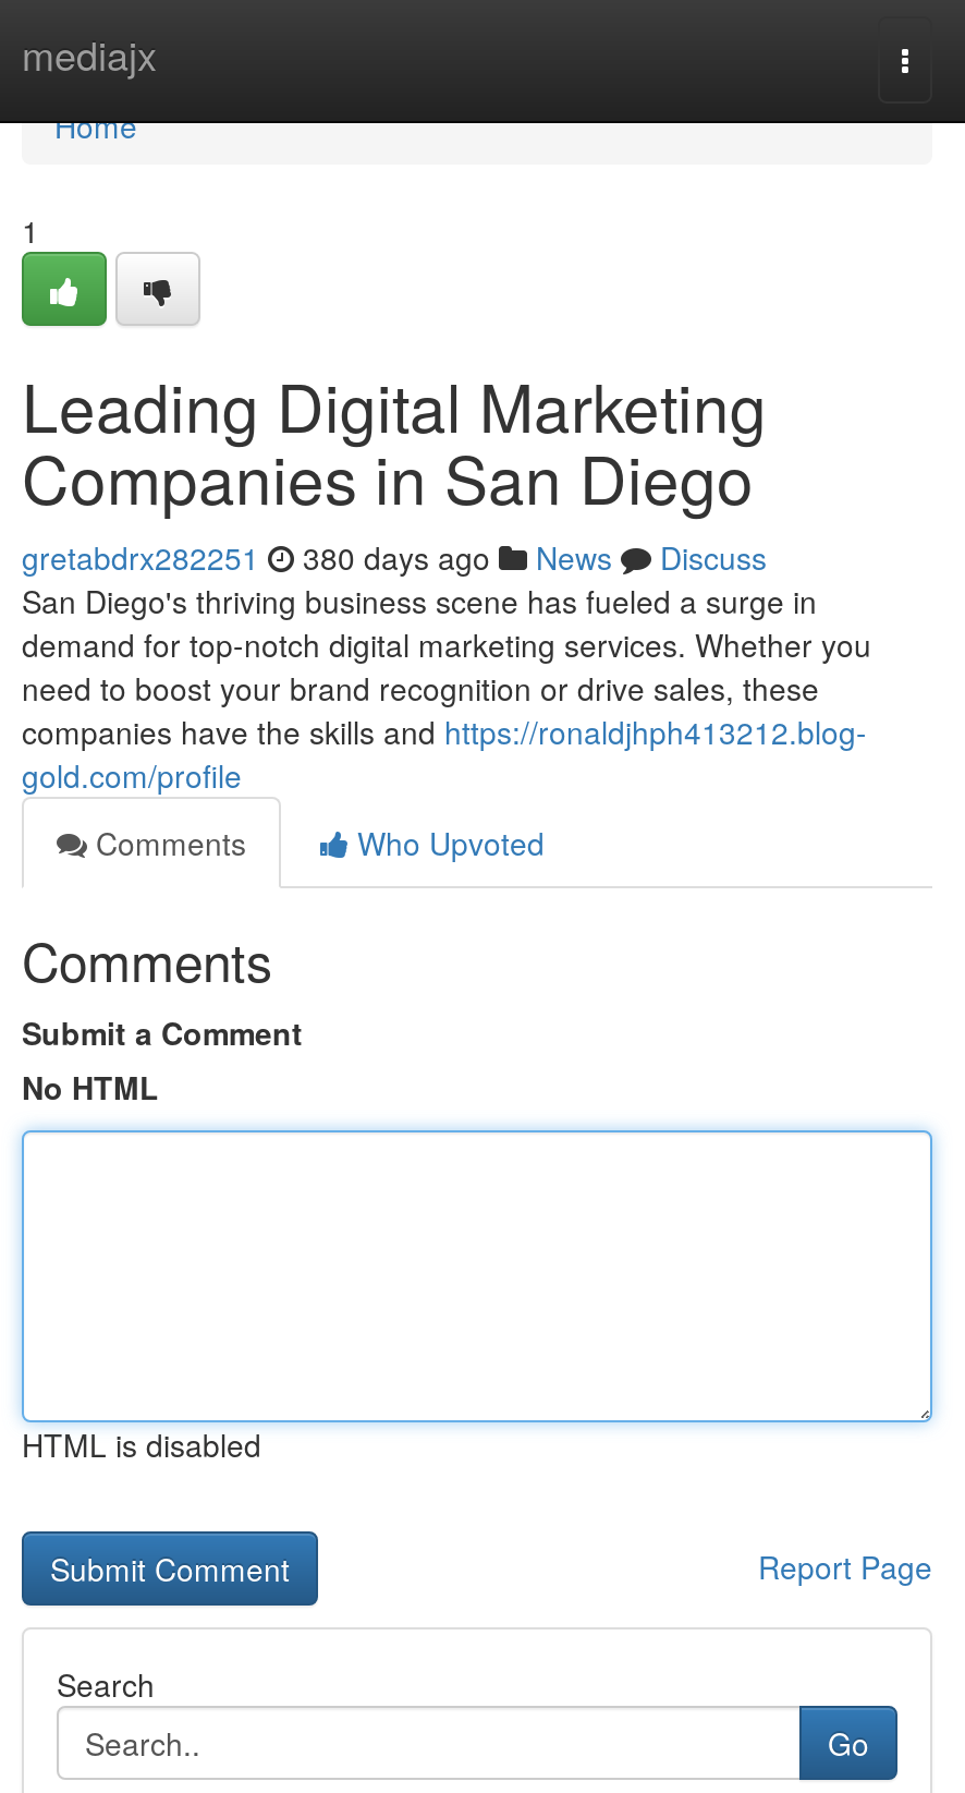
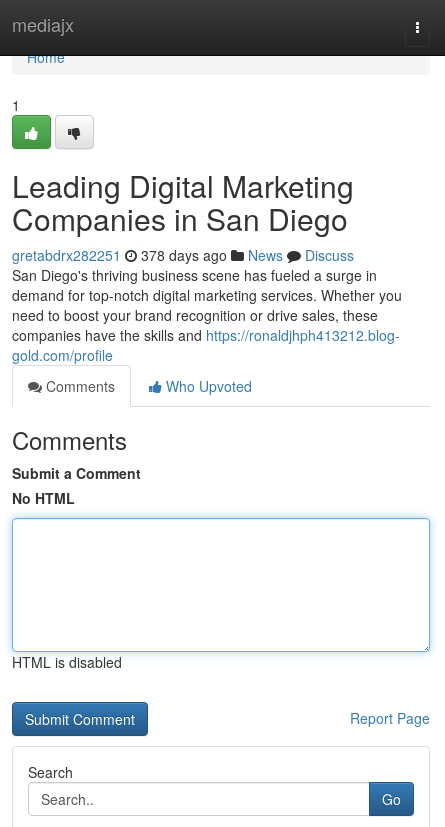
- gretabdrx282251 380 days ago News Discuss
+ gretabdrx282251 378 days ago News Discuss
